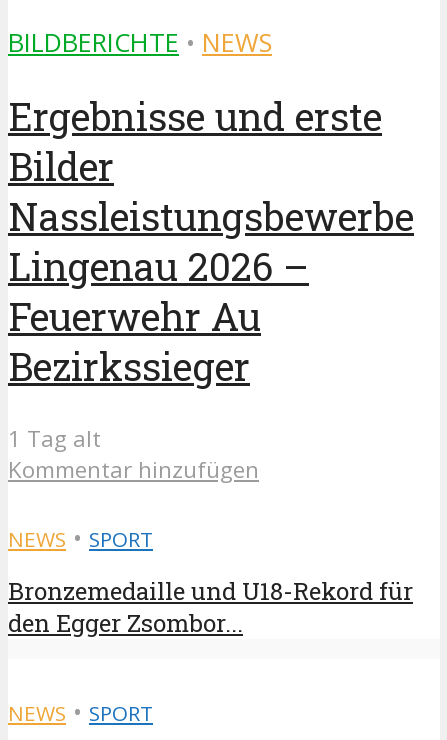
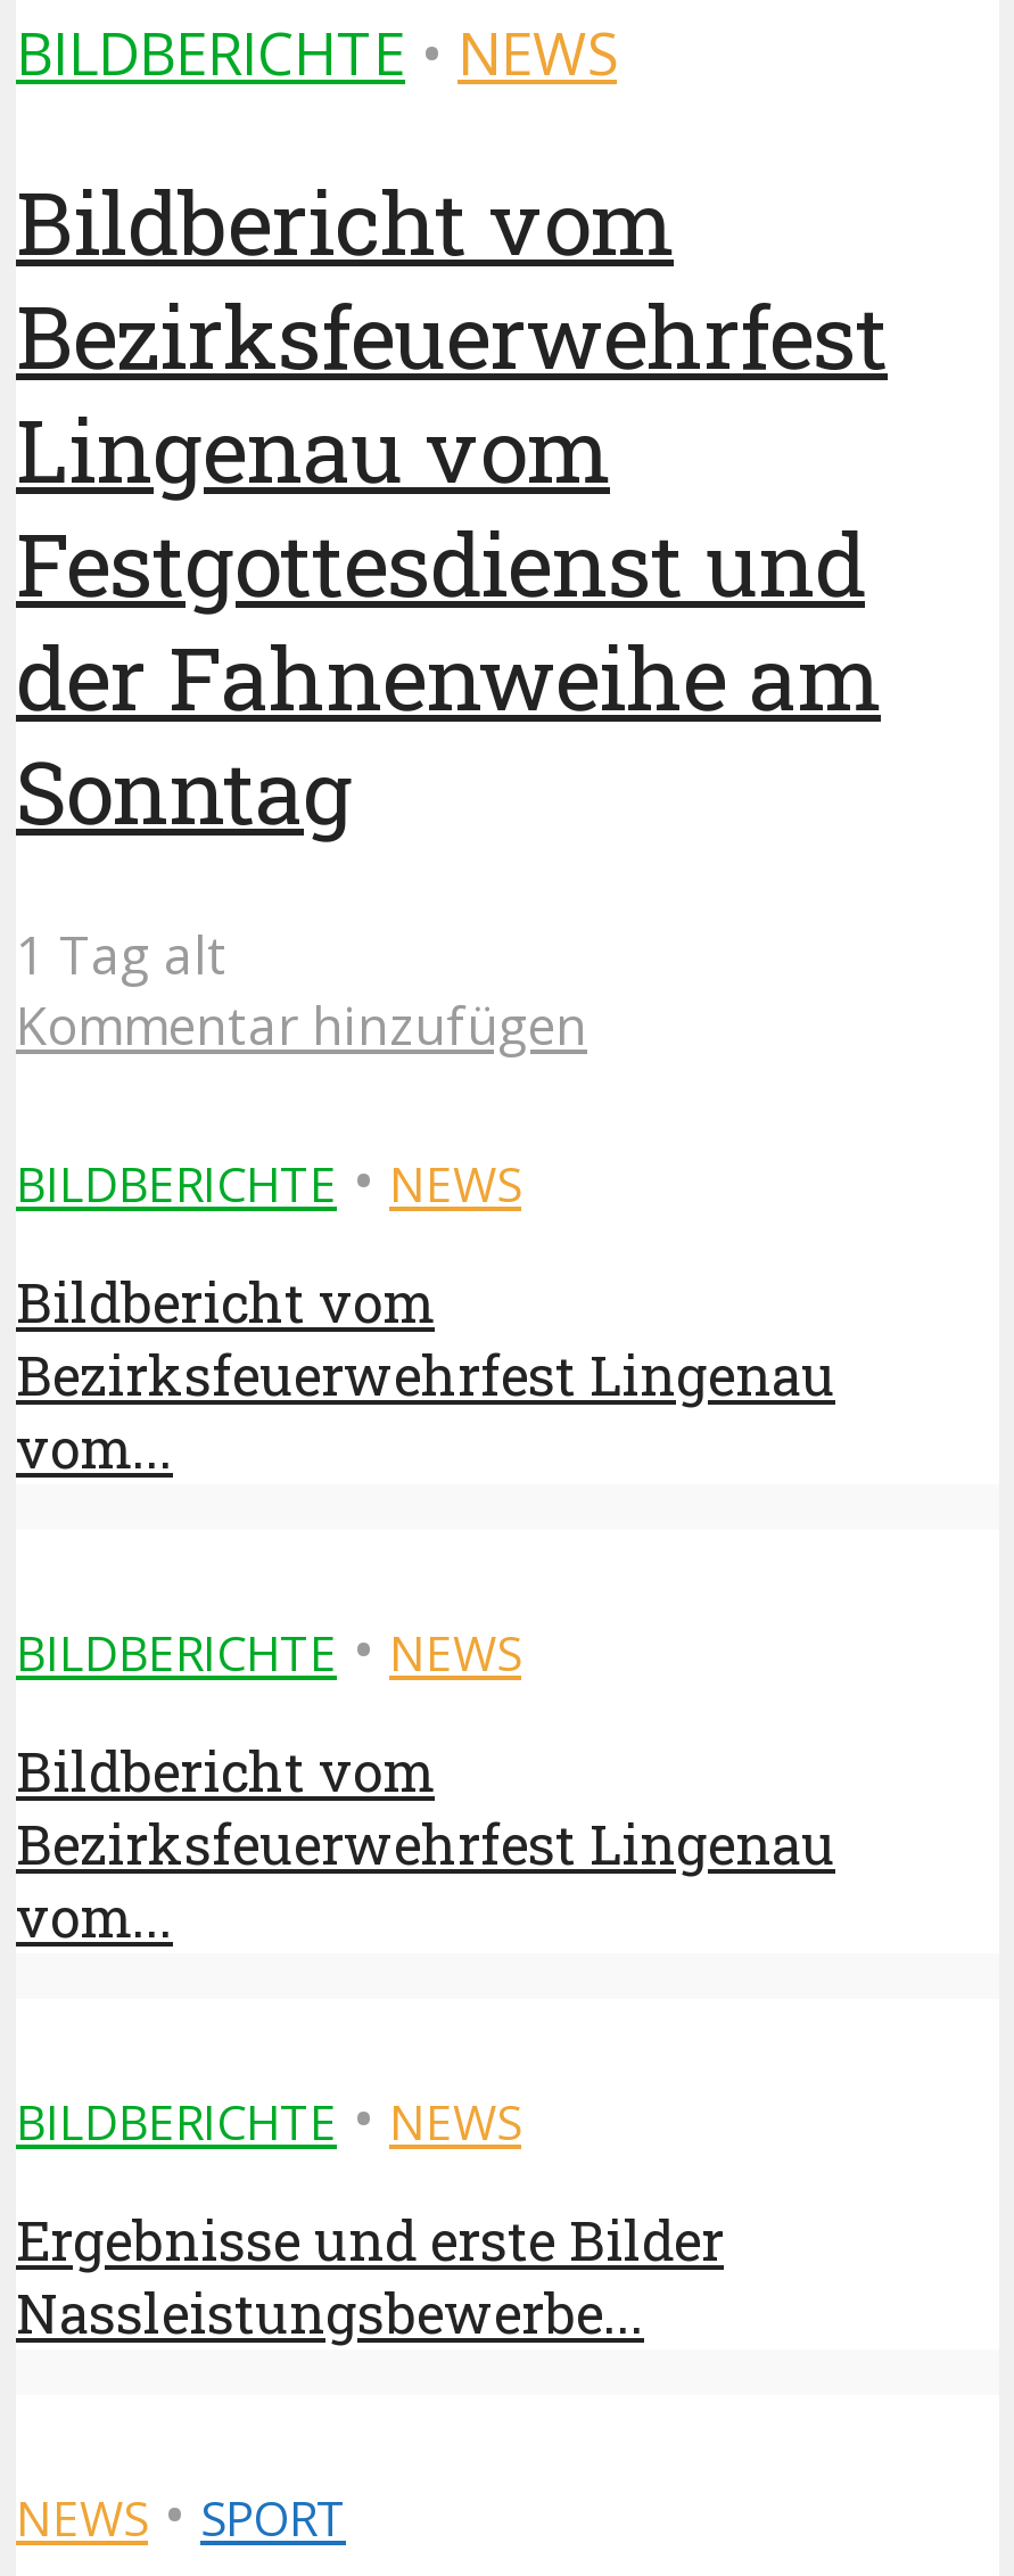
- Ergebnisse und erste
- Bilder
- Nassleistungsbewerbe
- Lingenau 2026 –
- Feuerwehr Au
- Bezirkssieger
+ Bildbericht vom
+ Bezirksfeuerwehrfest
+ Lingenau vom
+ Festgottesdienst und
+ der Fahnenweihe am
+ Sonntag

- NEWS • SPORT
- Bronzemedaille und U18-Rekord für
- den Egger Zsombor...
+ BILDBERICHTE • NEWS
+ Bildbericht vom
+ Bezirksfeuerwehrfest Lingenau
+ vom...
+ BILDBERICHTE • NEWS
+ Bildbericht vom
+ Bezirksfeuerwehrfest Lingenau
+ vom...
+ BILDBERICHTE • NEWS
+ Ergebnisse und erste Bilder
+ Nassleistungsbewerbe...
